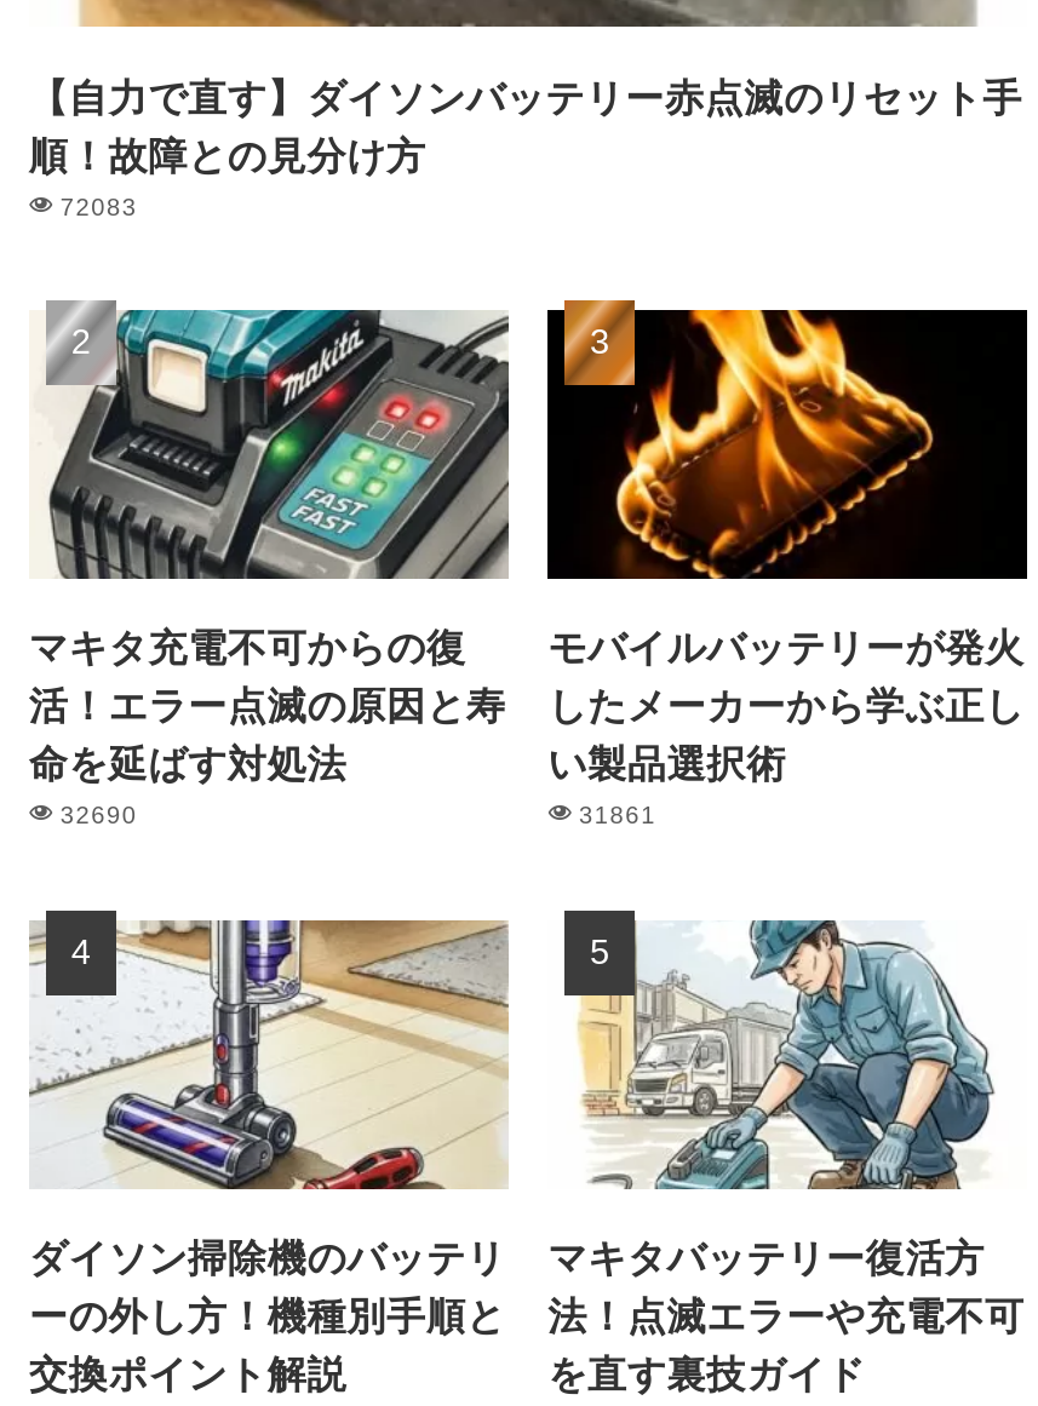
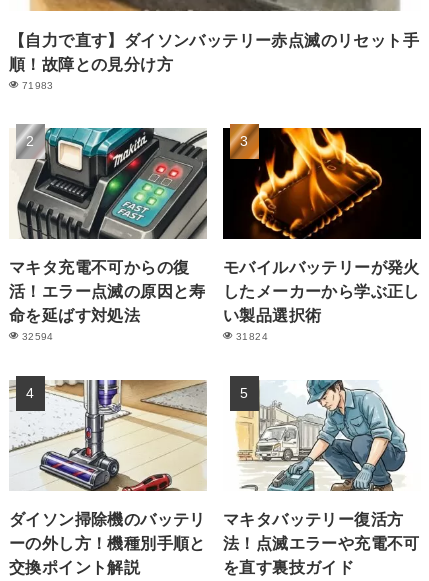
- 72083
+ 71983

- 32690
+ 32594

- 31861
+ 31824
